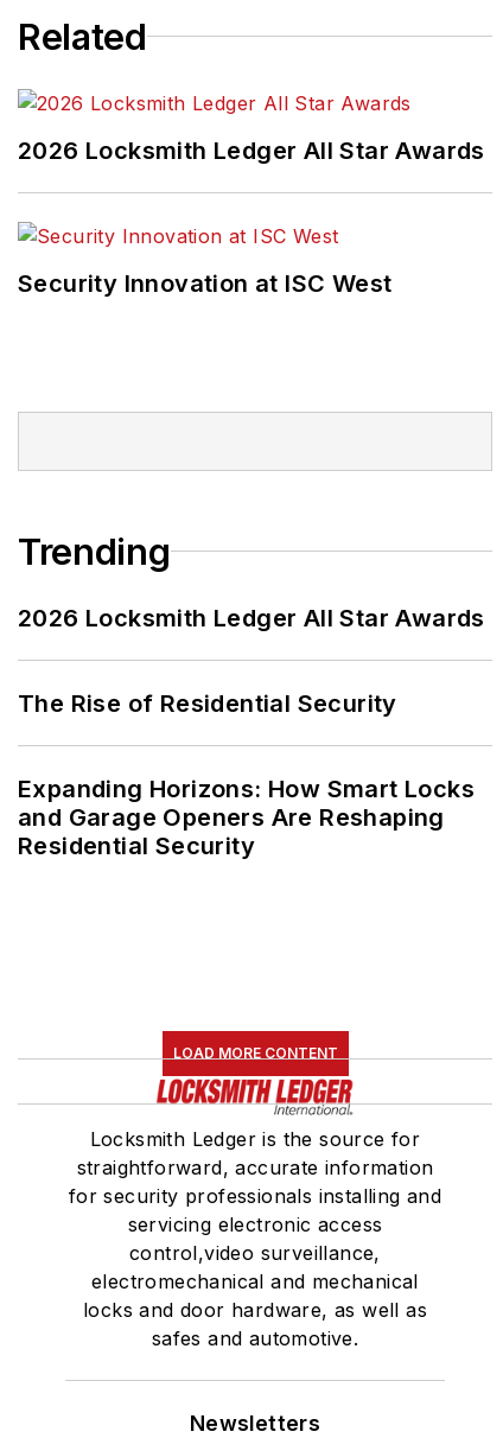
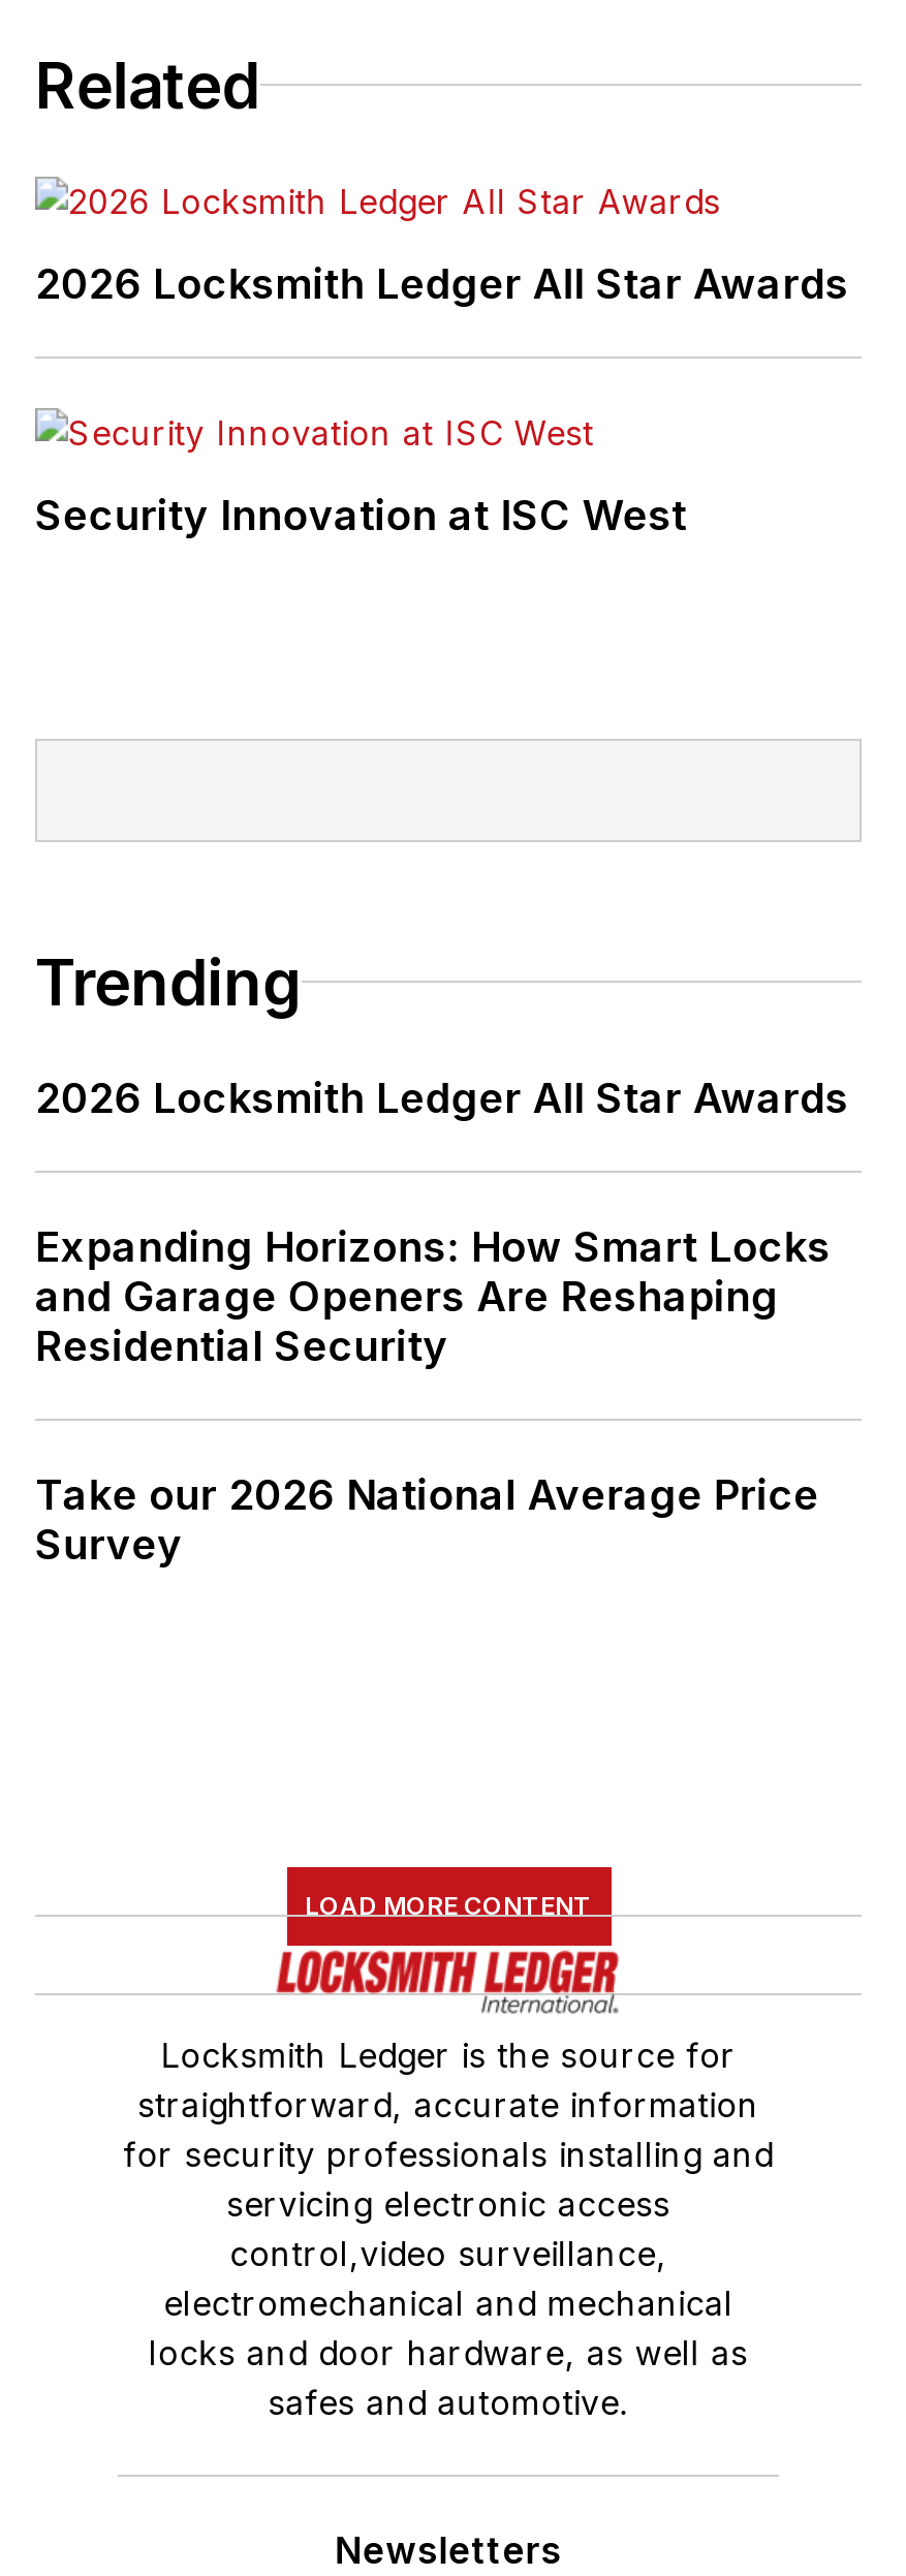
- The Rise of Residential Security

moved up: Expanding Horizons: How Smart Locks | and Garage Openers Are Reshaping | Residential Security

+ Take our 2026 National Average Price
+ Survey
